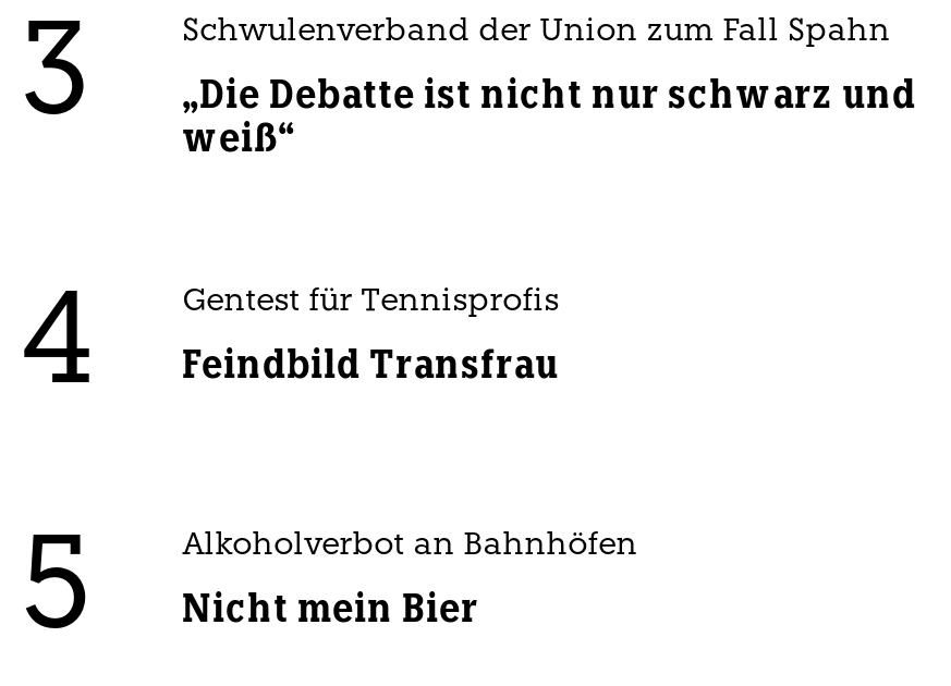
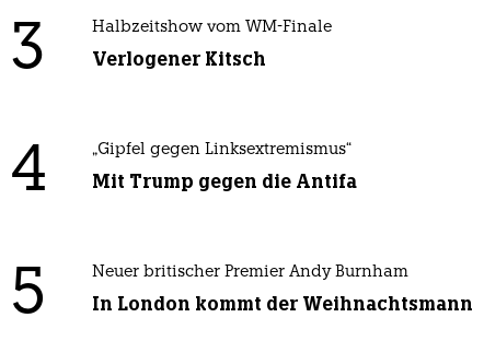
- Schwulenverband der Union zum Fall Spahn
+ Halbzeitshow vom WM-Finale

- „Die Debatte ist nicht nur schwarz und
- weiß“
+ Verlogener Kitsch

- Gentest für Tennisprofis
+ „Gipfel gegen Linksextremismus“

- Feindbild Transfrau
+ Mit Trump gegen die Antifa

- Alkoholverbot an Bahnhöfen
+ Neuer britischer Premier Andy Burnham

- Nicht mein Bier
+ In London kommt der Weihnachtsmann
